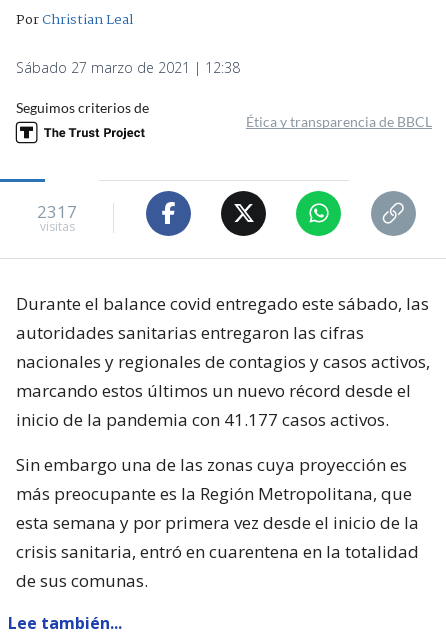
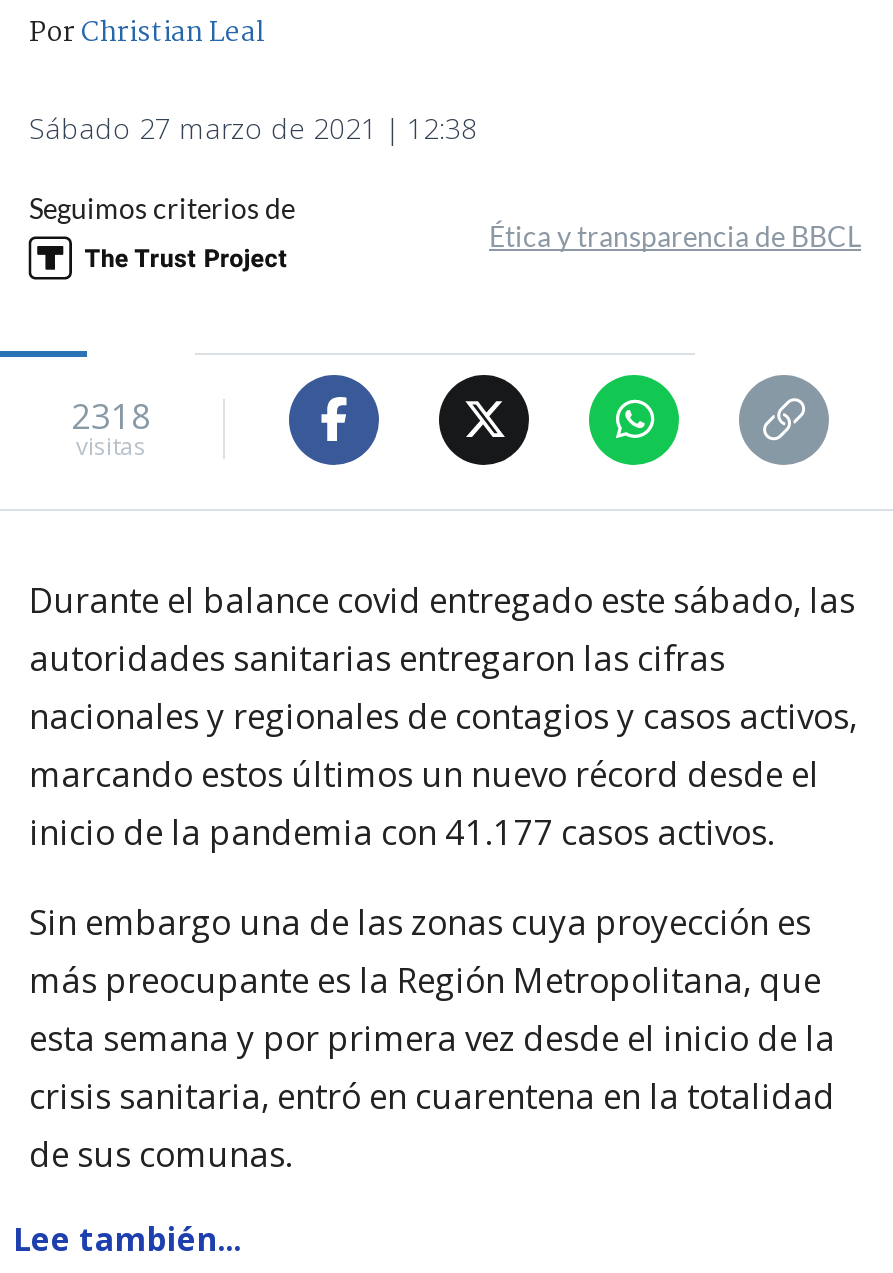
- 2317
+ 2318
